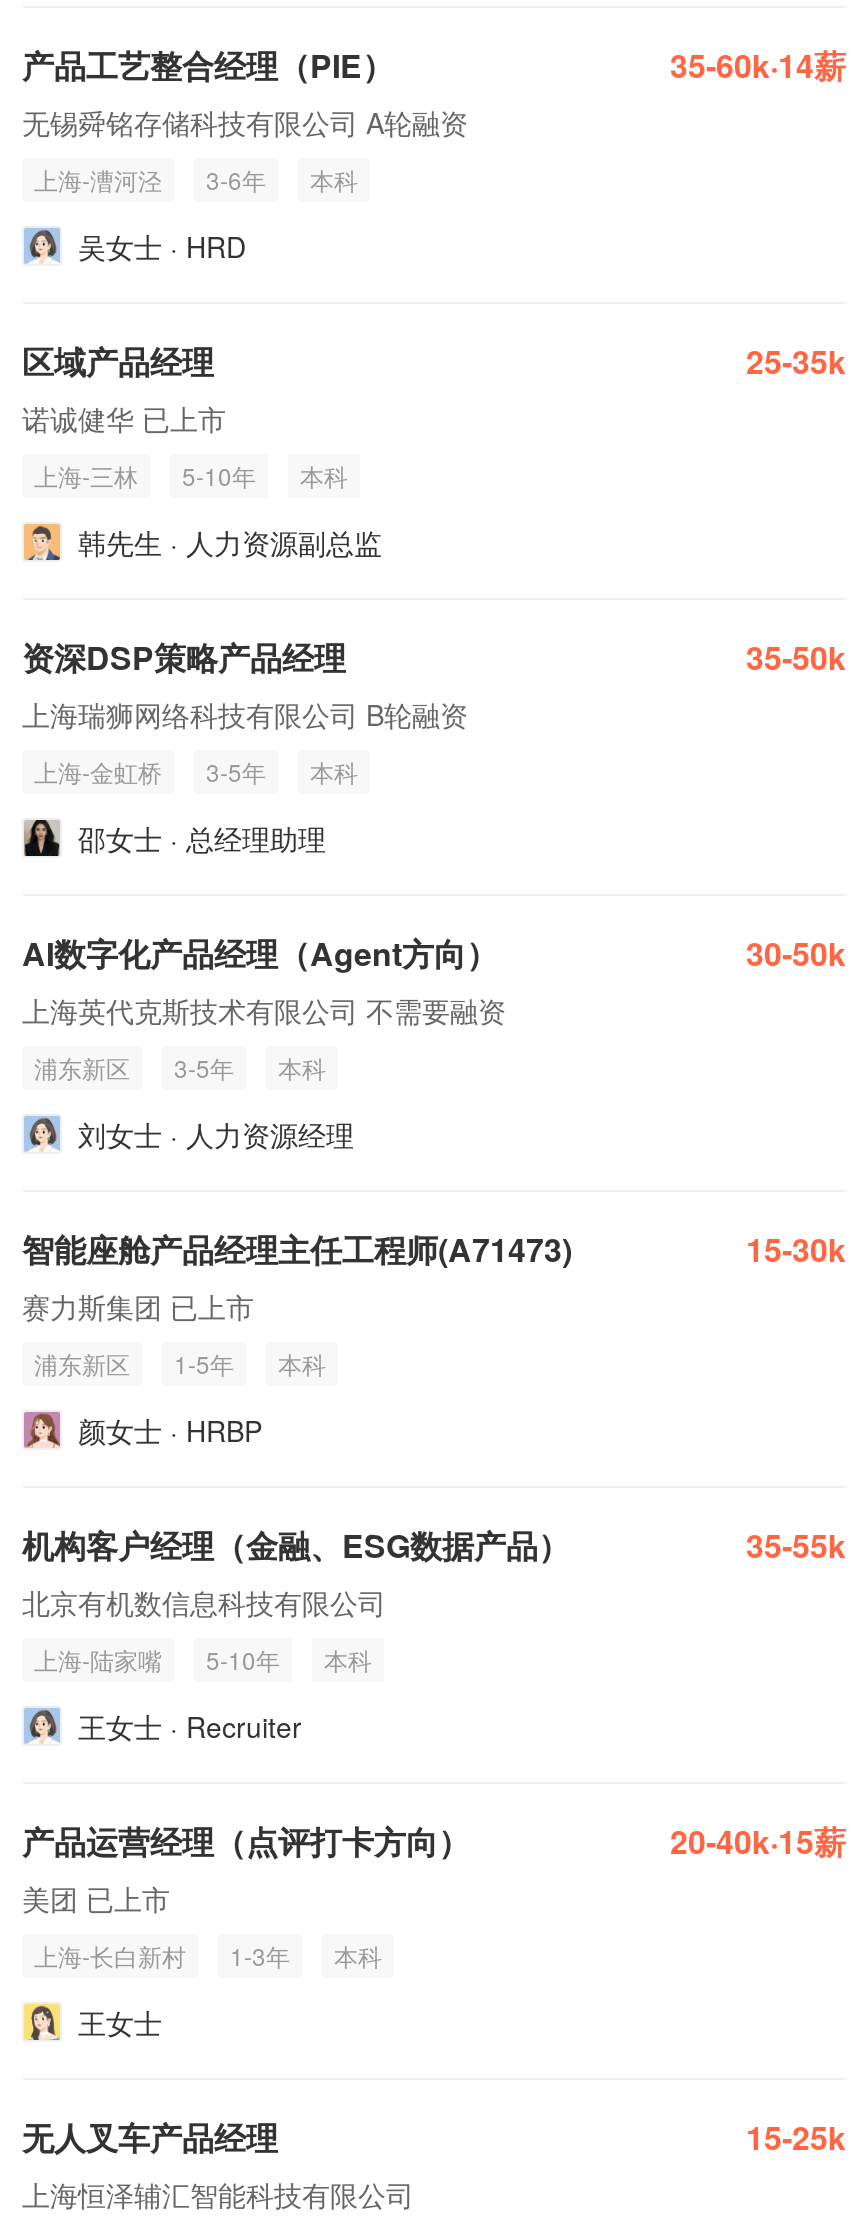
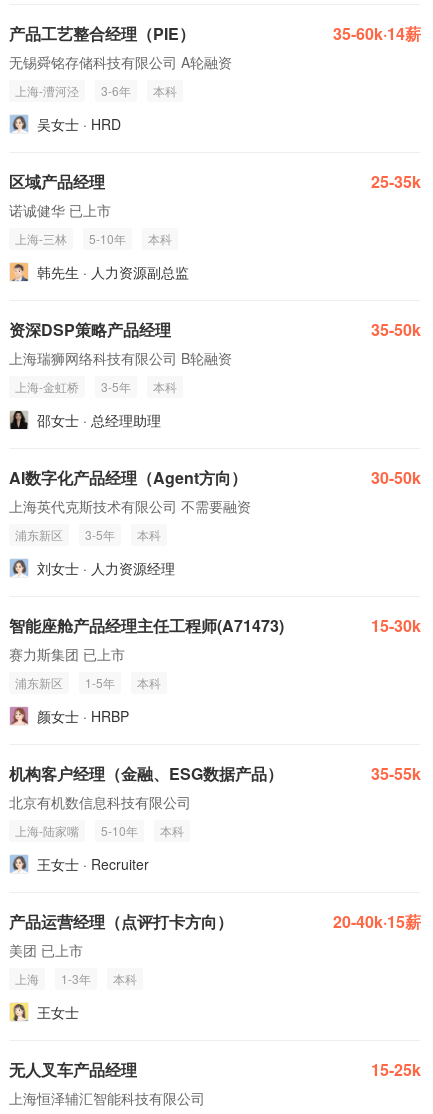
- 上海-长白新村
+ 上海
